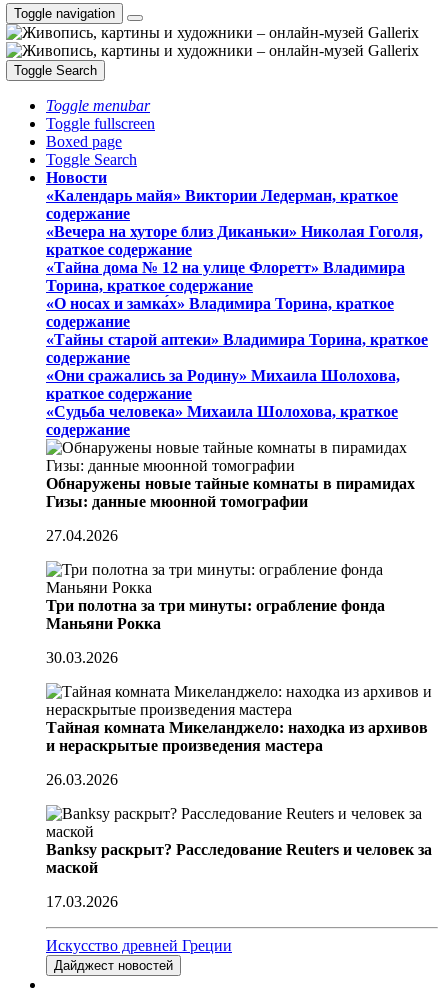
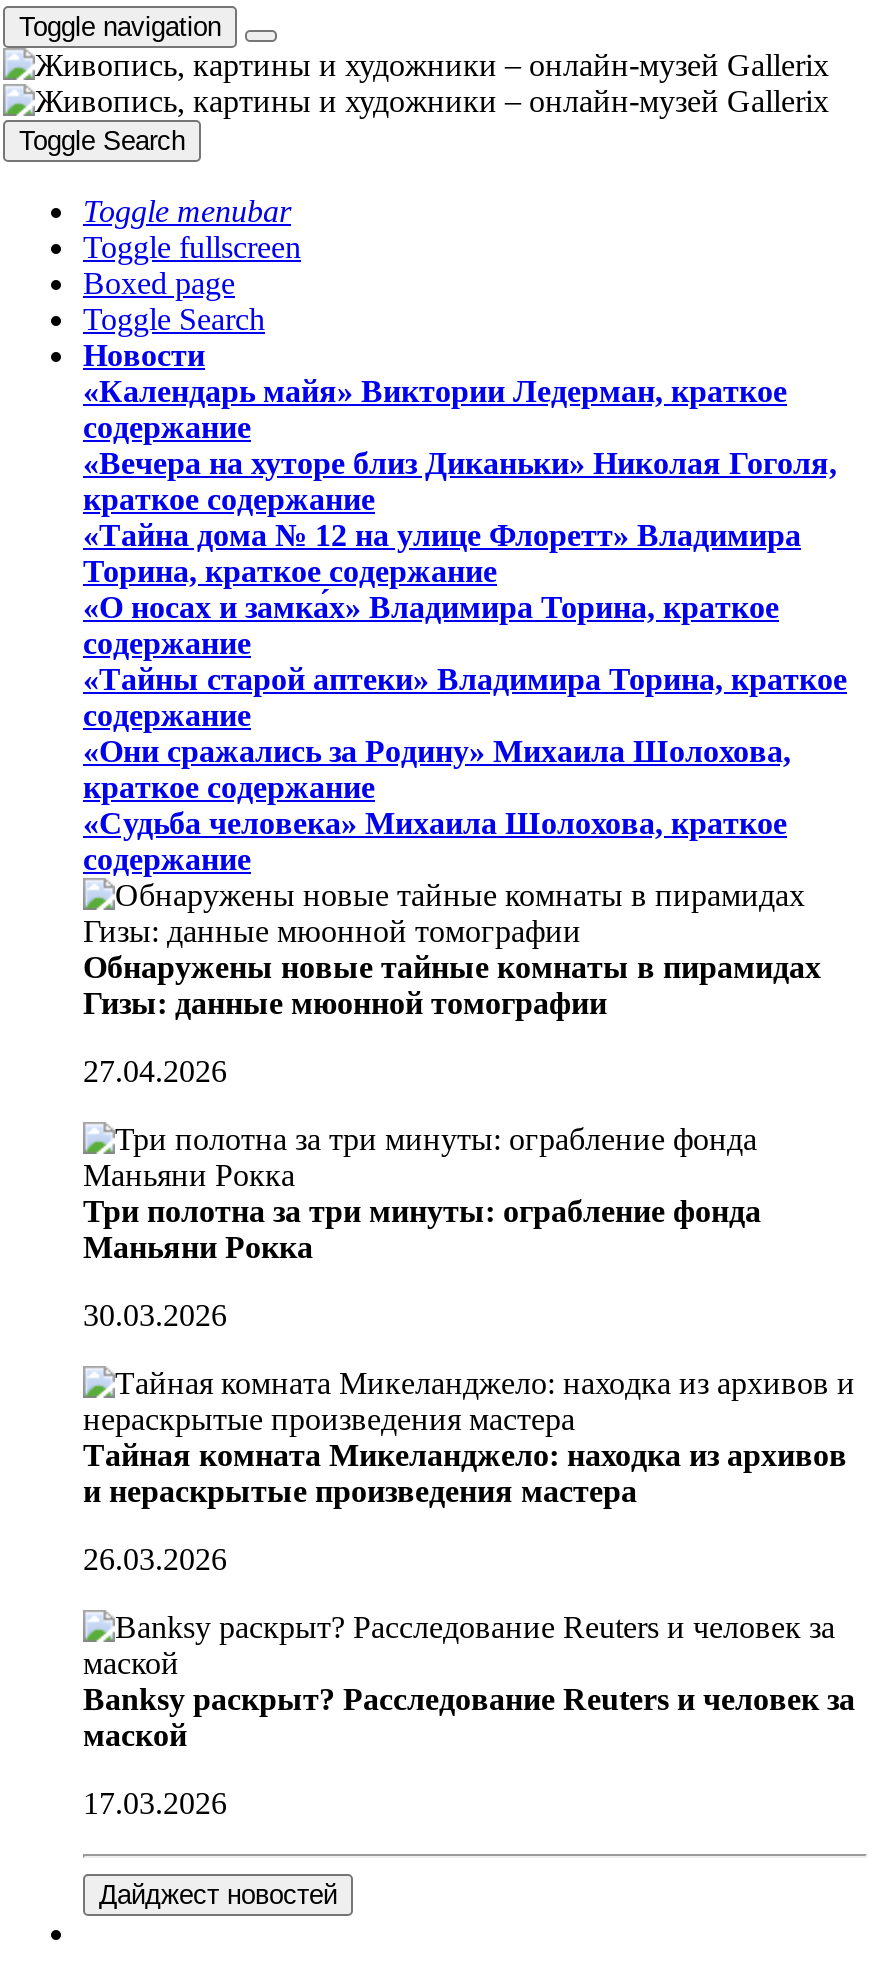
- Искусство древней Греции
